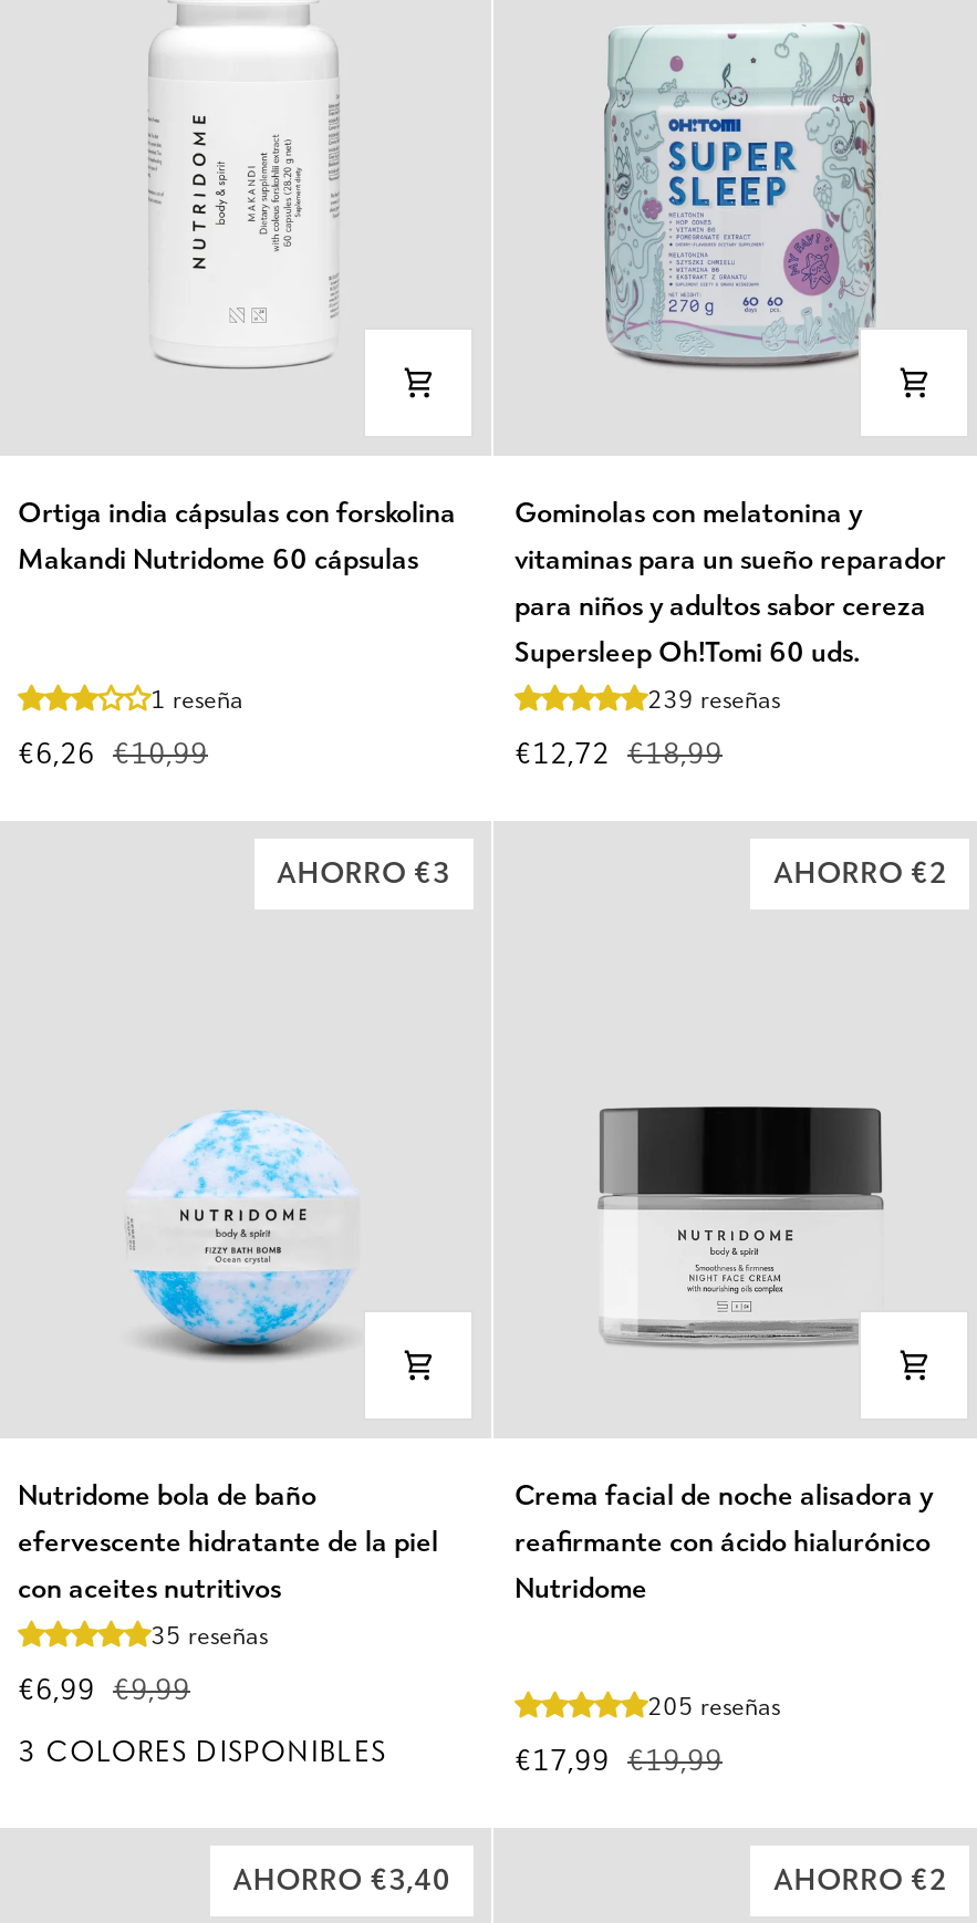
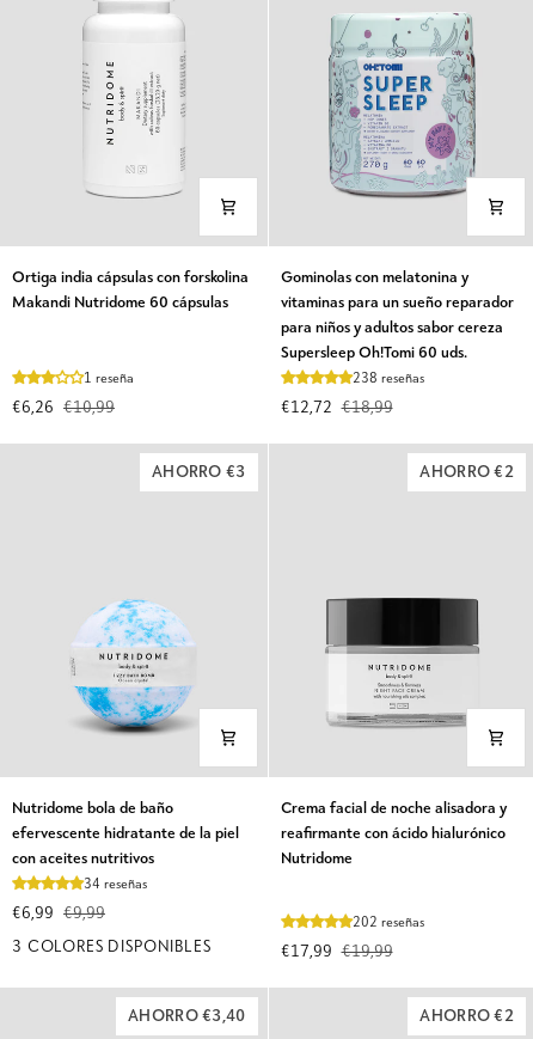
- 239 reseñas
+ 238 reseñas

- 35 reseñas
+ 34 reseñas

- 205 reseñas
+ 202 reseñas
